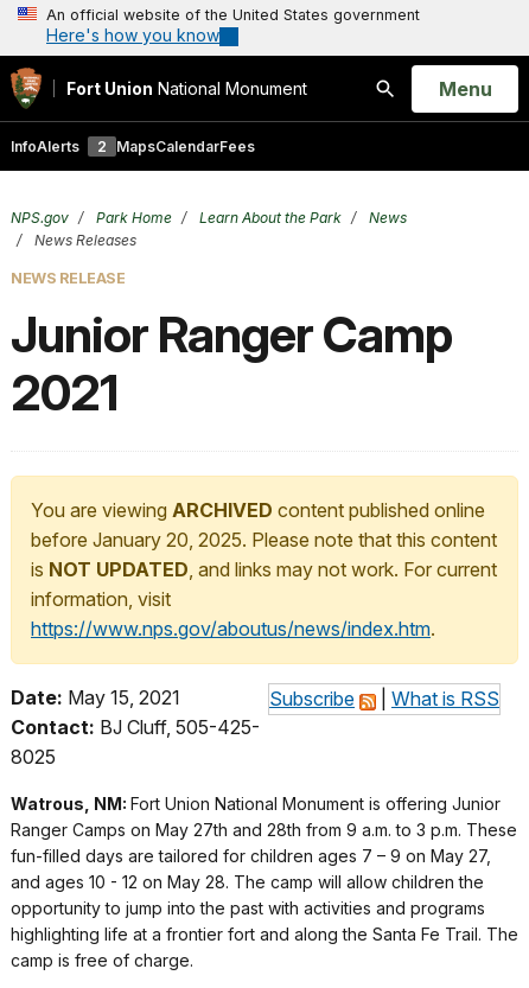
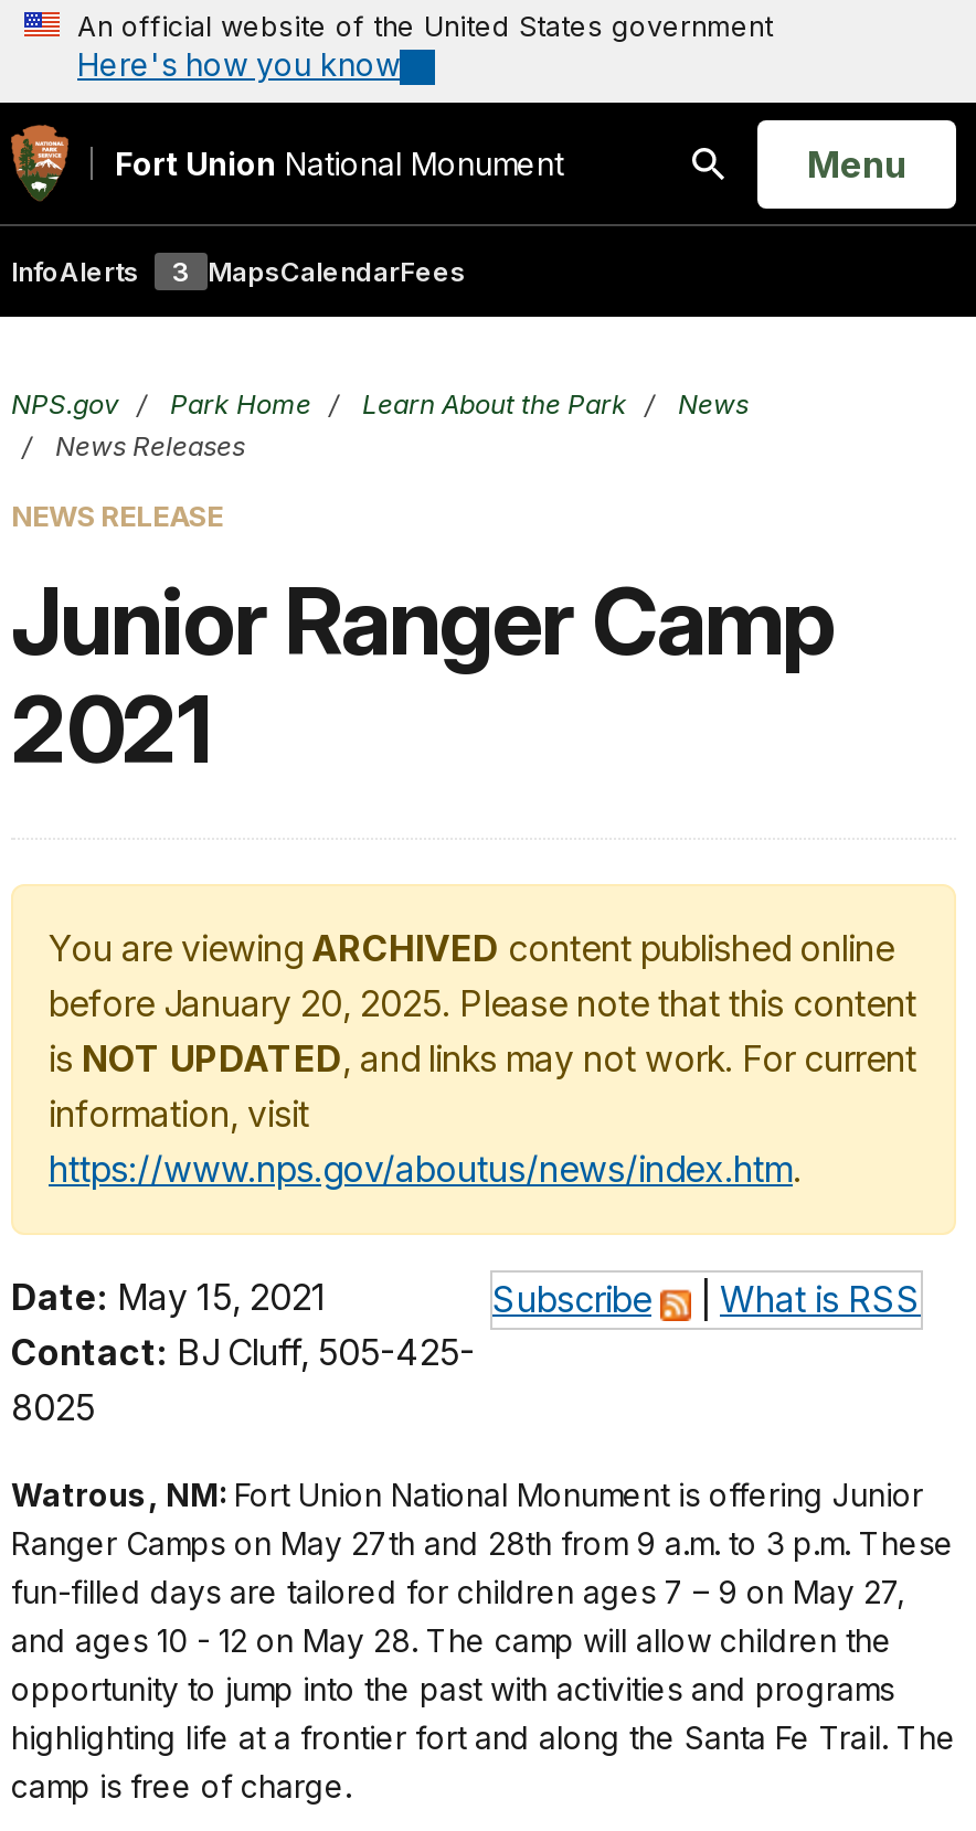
- 2 MapsCalendarFees
+ 3 MapsCalendarFees
